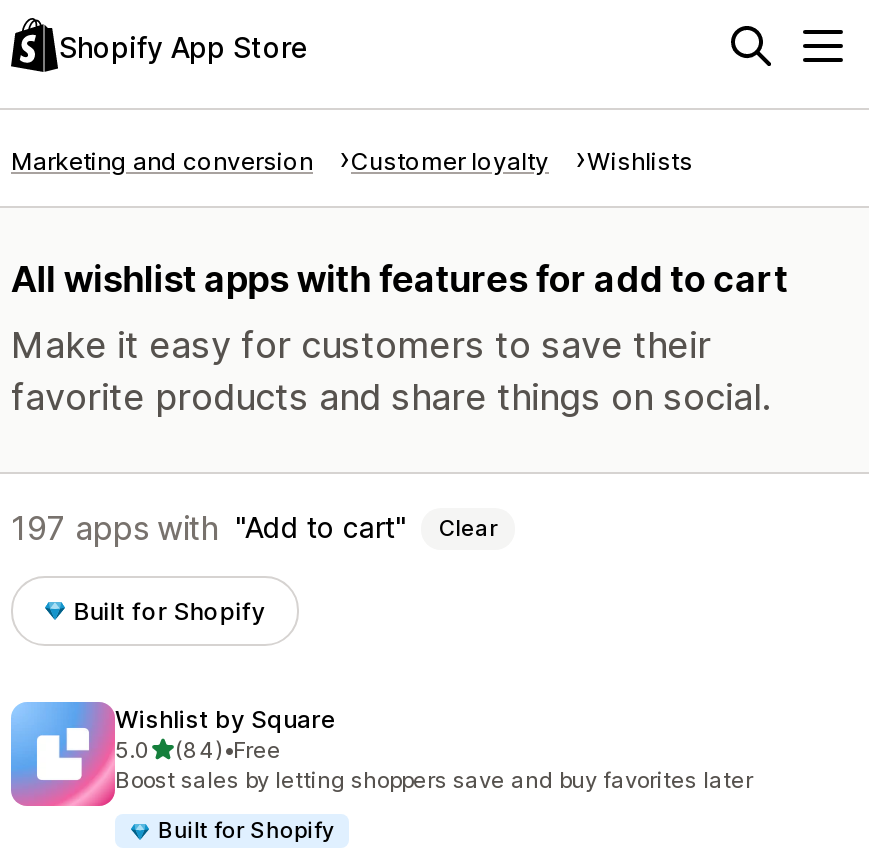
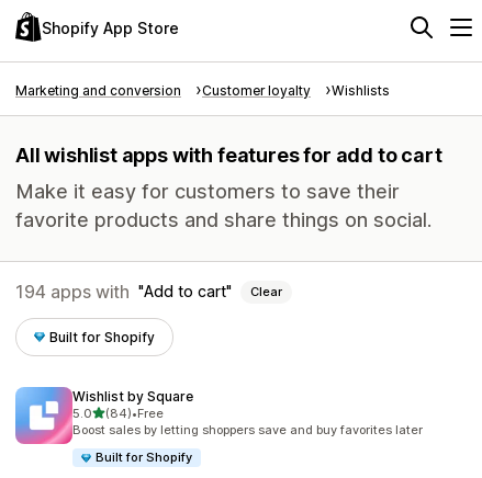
- 197 apps with Add to cart Clear
+ 194 apps with Add to cart Clear
